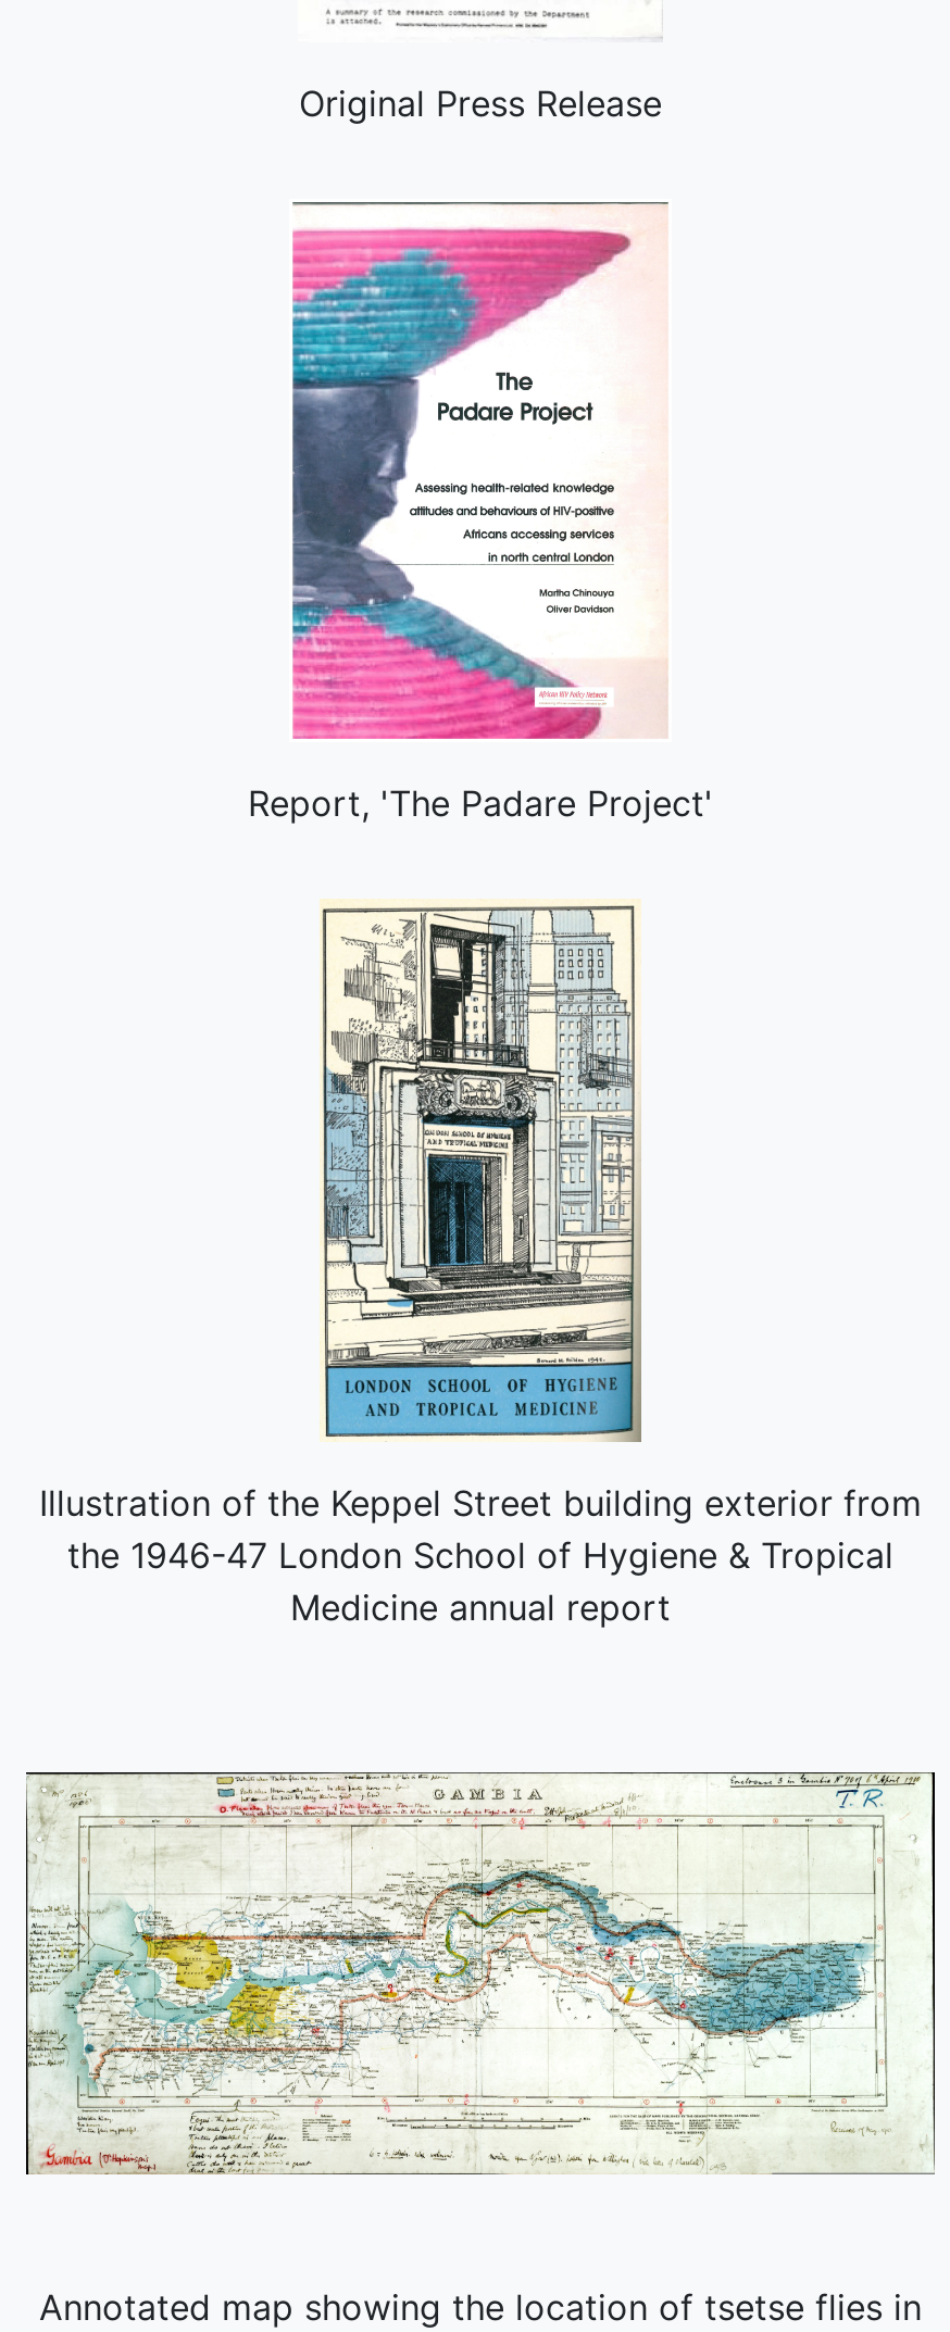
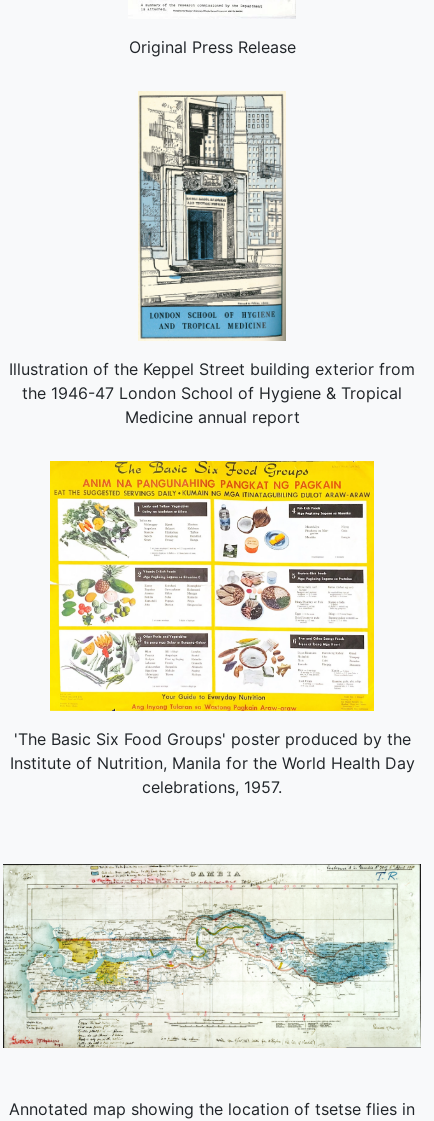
- [image]
- Report, 'The Padare Project'

moved up: [image] | Illustration of the Keppel Street building exterior from | the 1946-47 London School of Hygiene & Tropical | Medicine annual report

+ [image]
+ 'The Basic Six Food Groups' poster produced by the
+ Institute of Nutrition, Manila for the World Health Day
+ celebrations, 1957.
